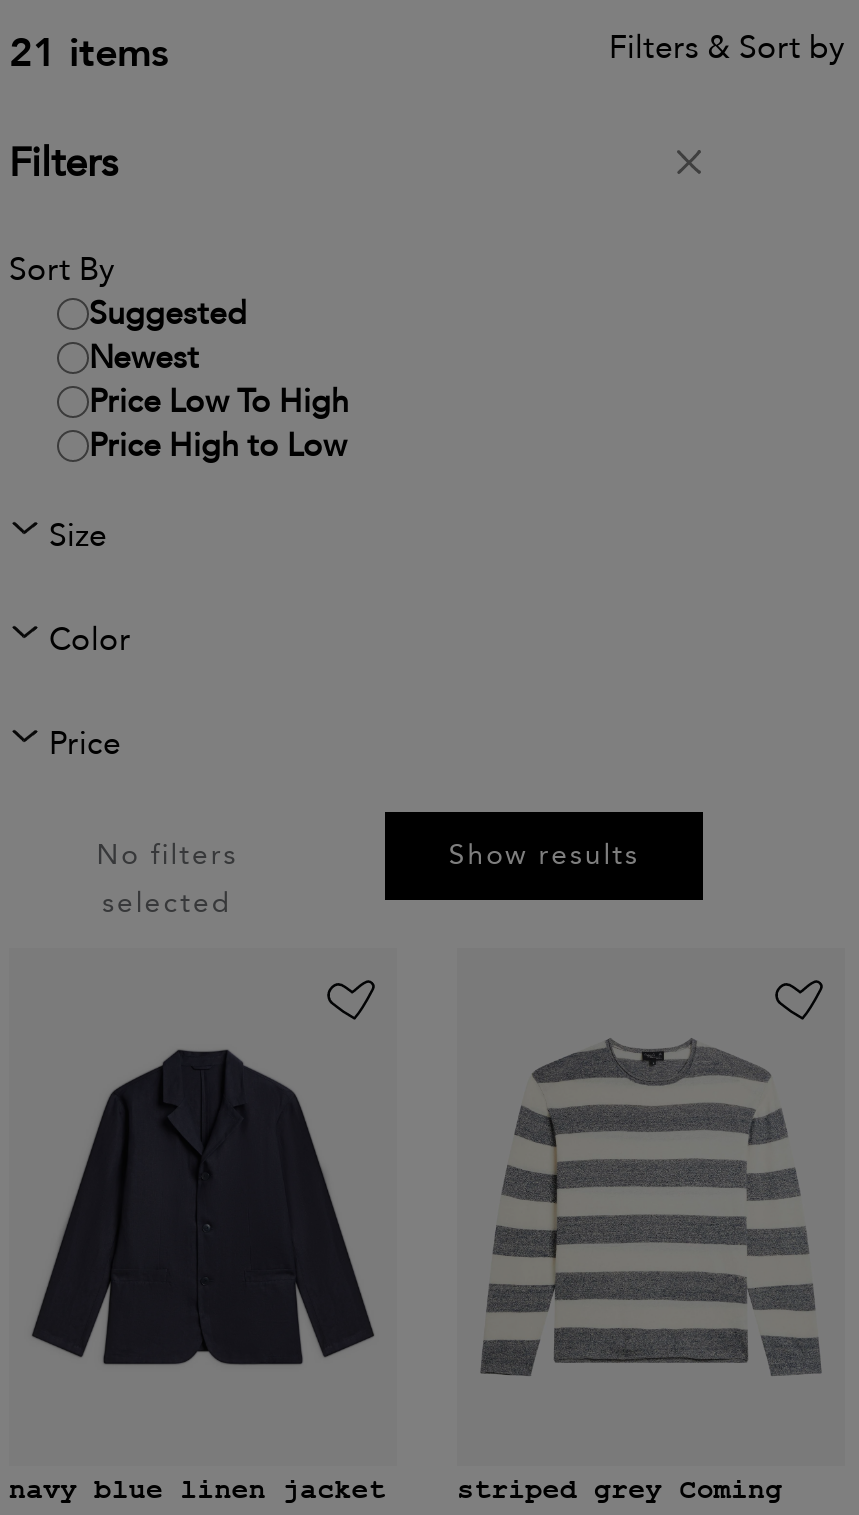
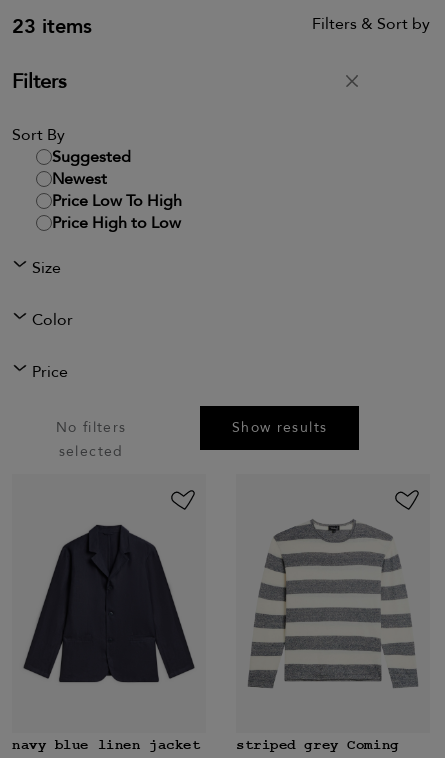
- 21 items
+ 23 items
